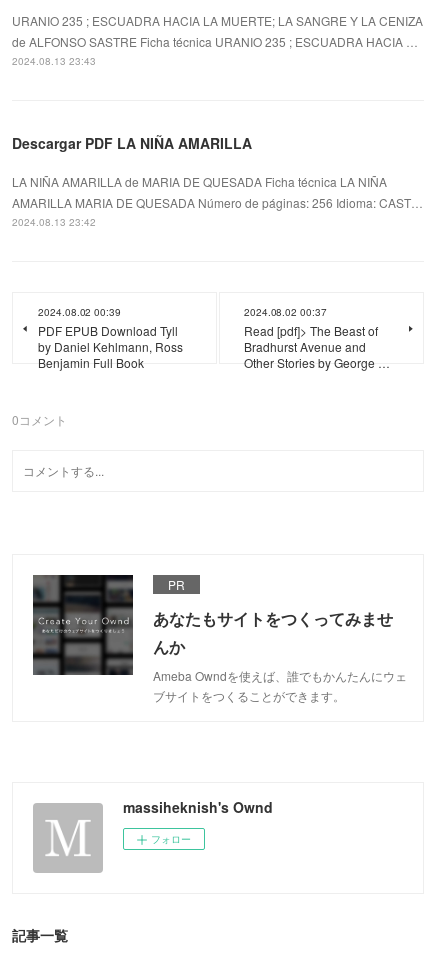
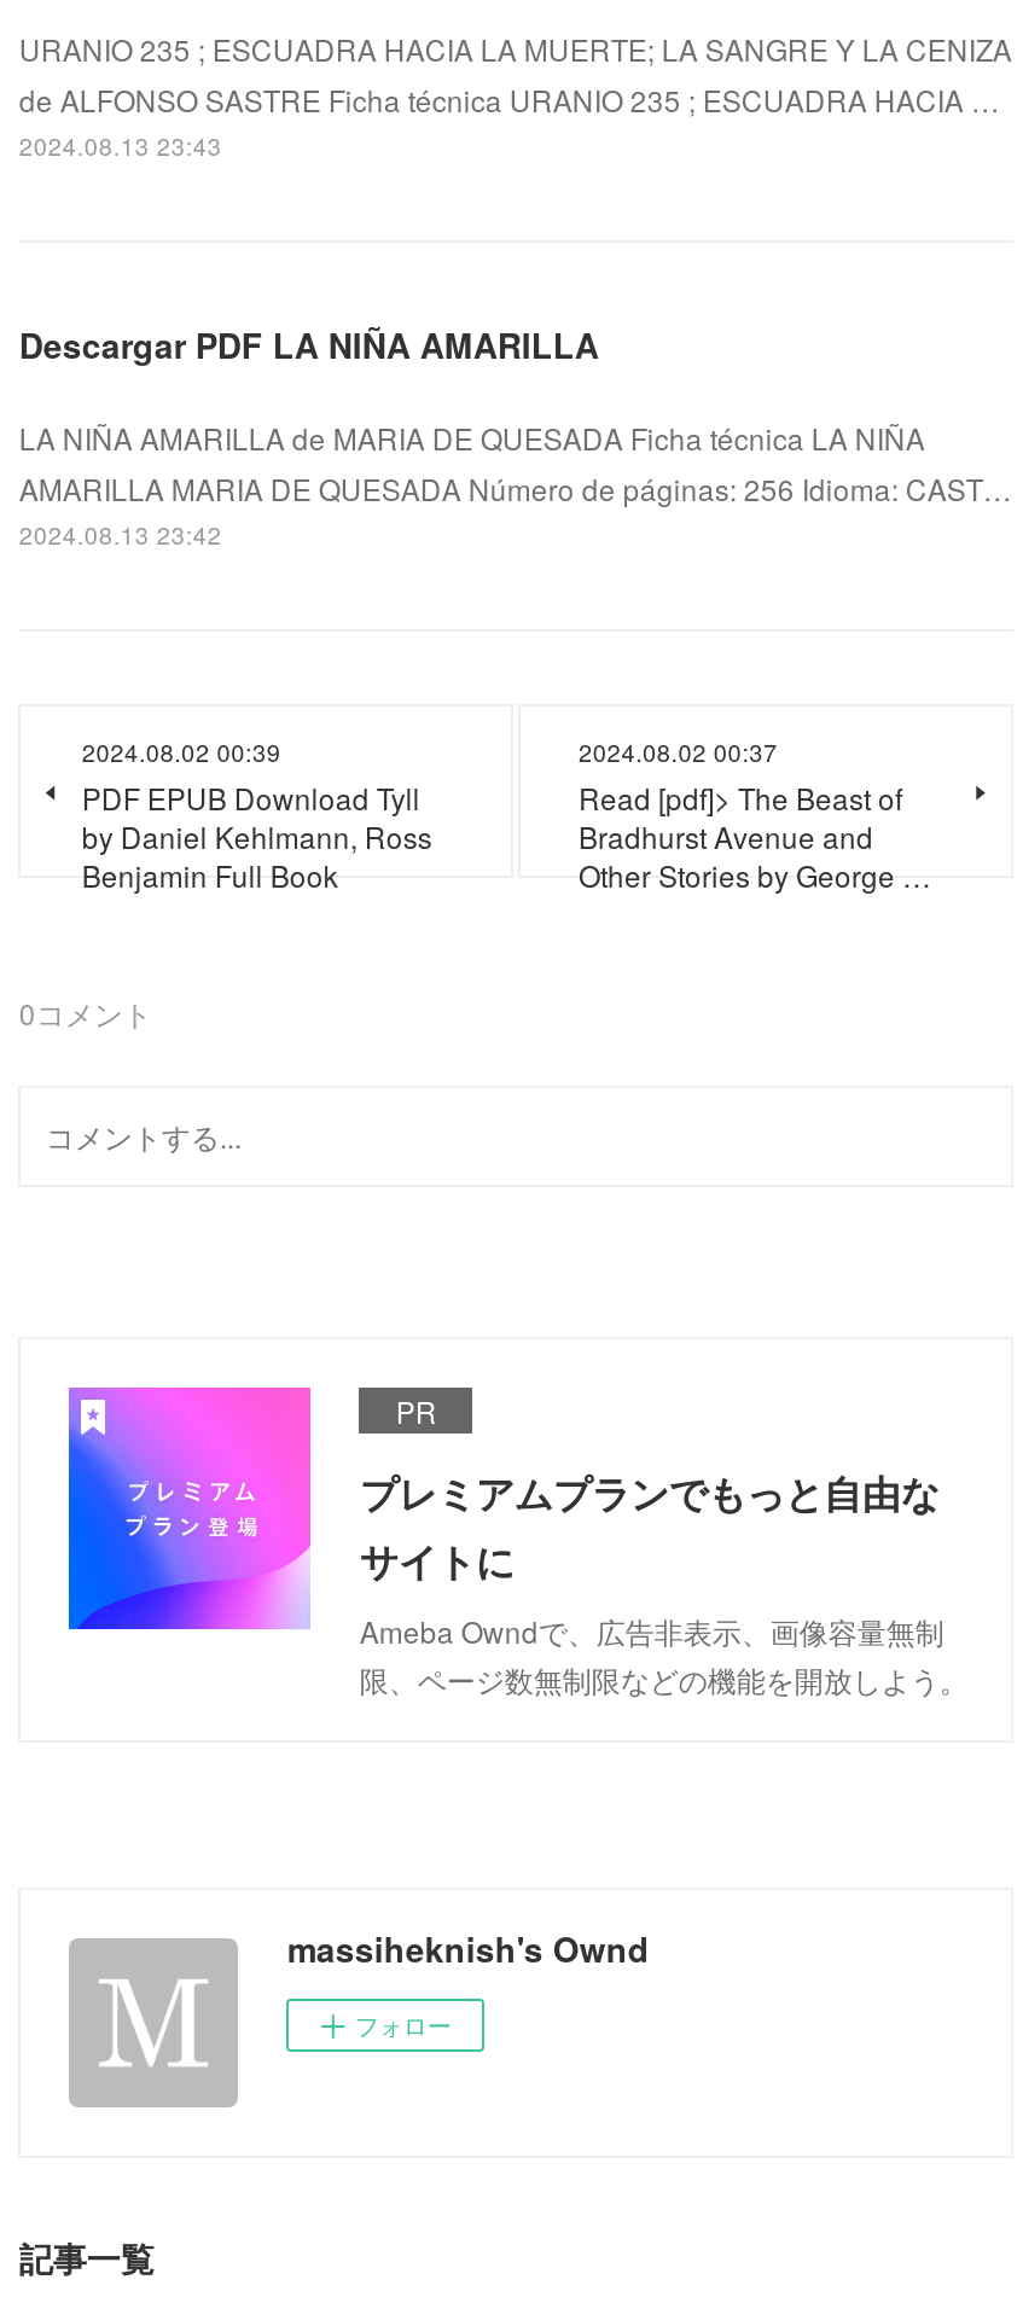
- [image]
- あなたもサイトをつくってみませ
- んか
- Ameba Owndを使えば、誰でもかんたんにウェ
- ブサイトをつくることができます。
+ [image]
+ プレミアムプランでもっと自由な
+ サイトに
+ Ameba Owndで、広告非表示、画像容量無制
+ 限、ページ数無制限などの機能を開放しよう。
